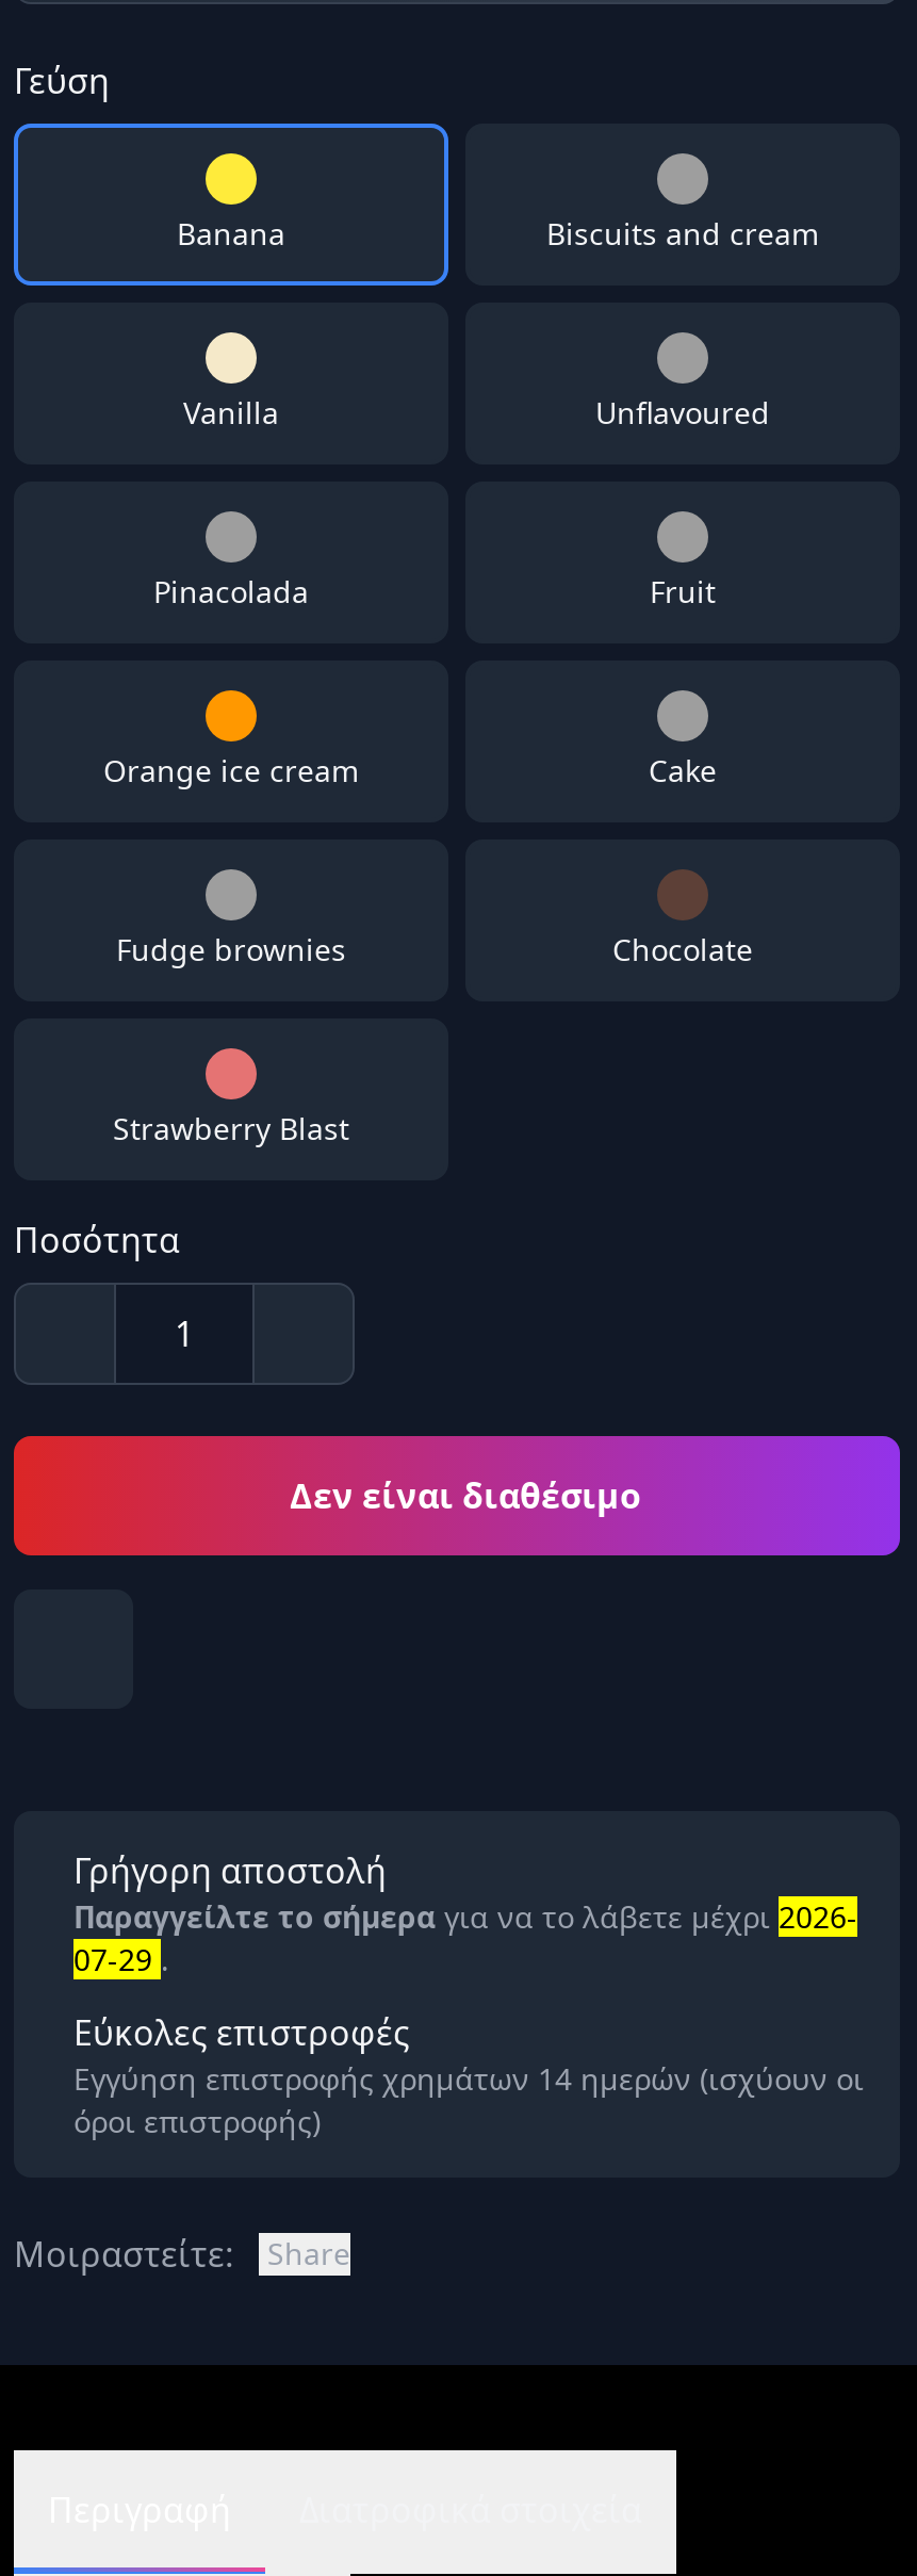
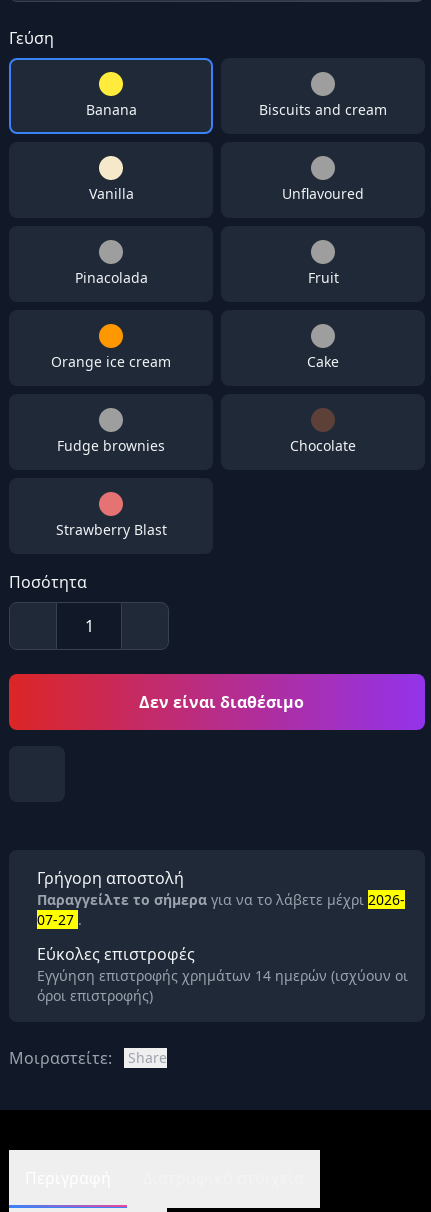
- 07-29.
+ 07-27.
